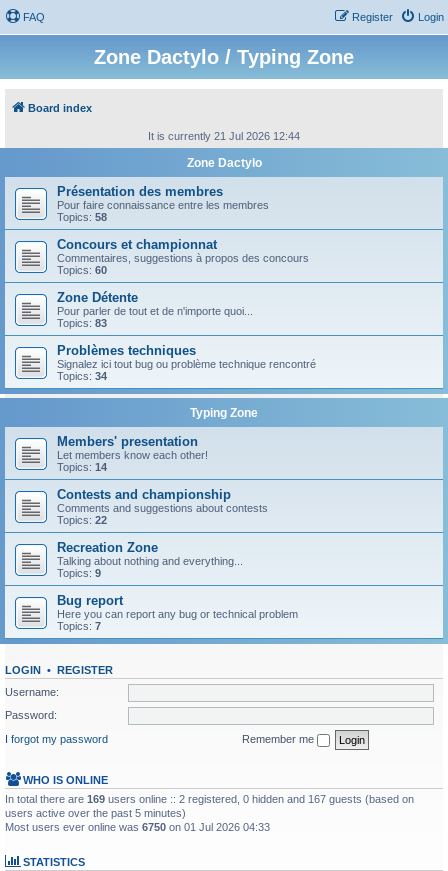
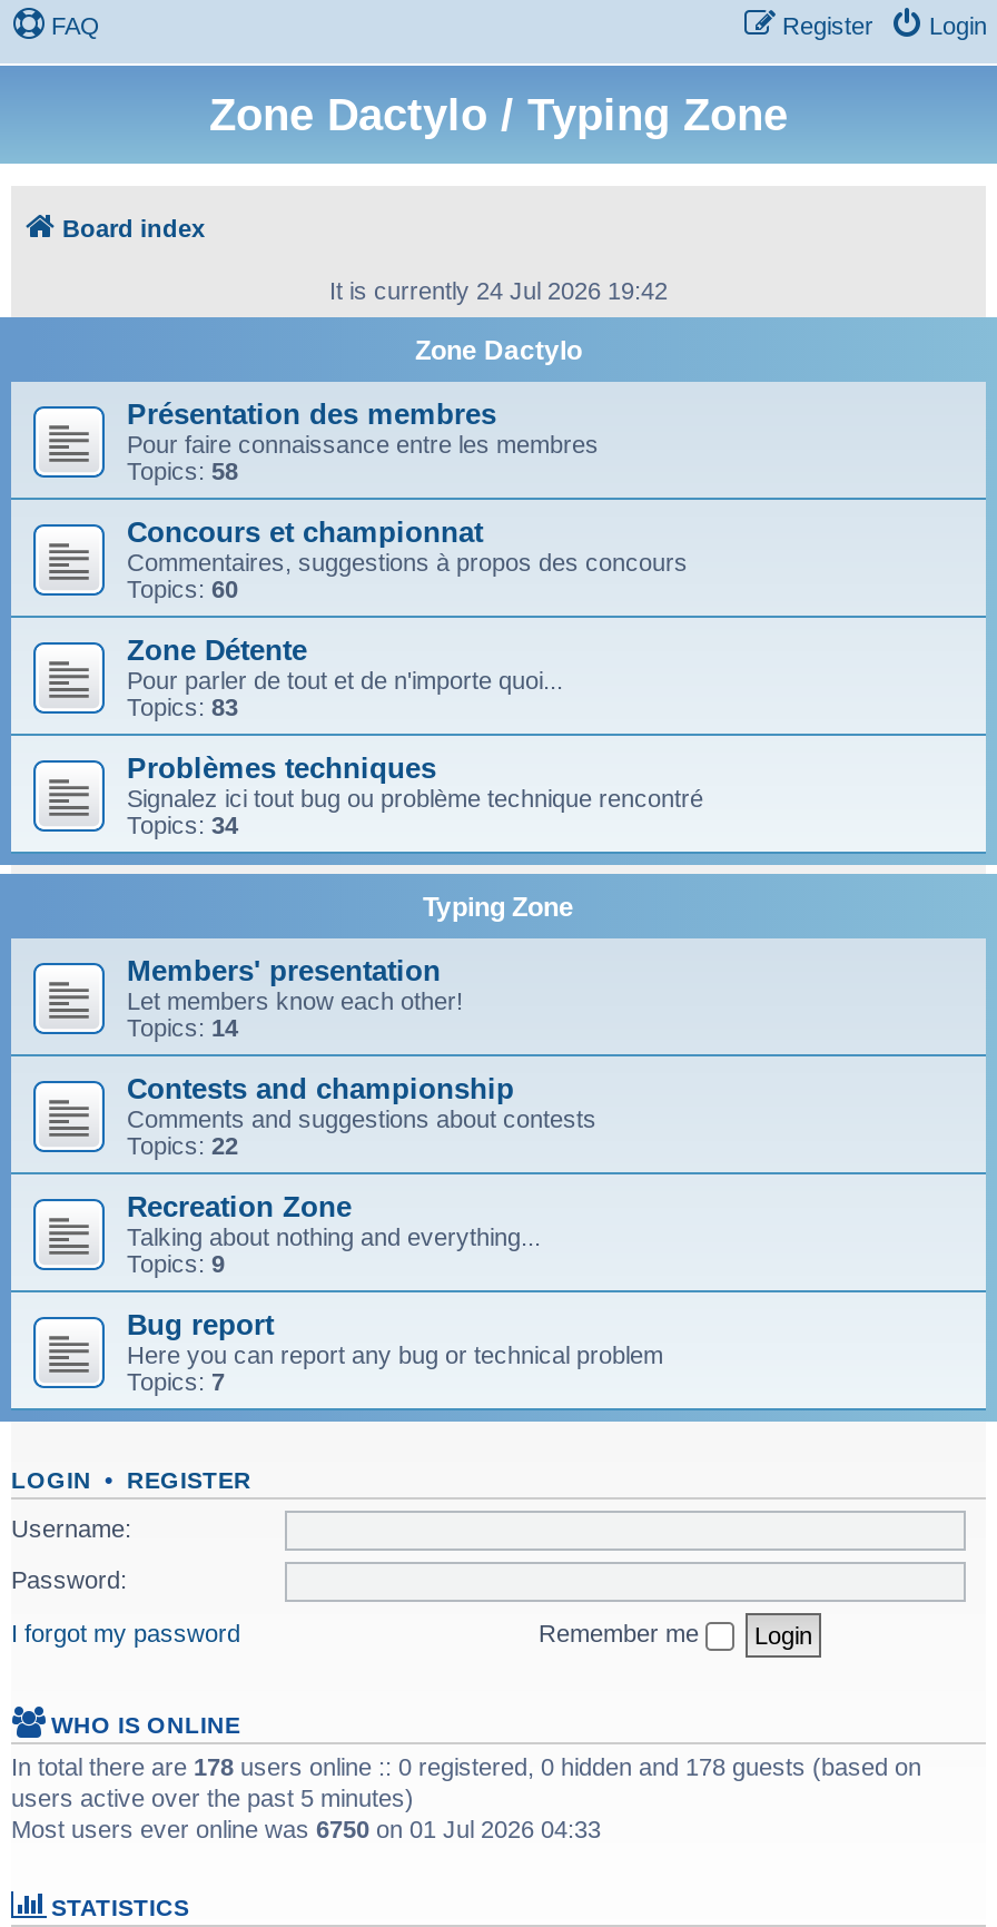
- It is currently 21 Jul 2026 12:44
+ It is currently 24 Jul 2026 19:42

- In total there are 169 users online :: 2 registered, 0 hidden and 167 guests (based on
+ In total there are 178 users online :: 0 registered, 0 hidden and 178 guests (based on
